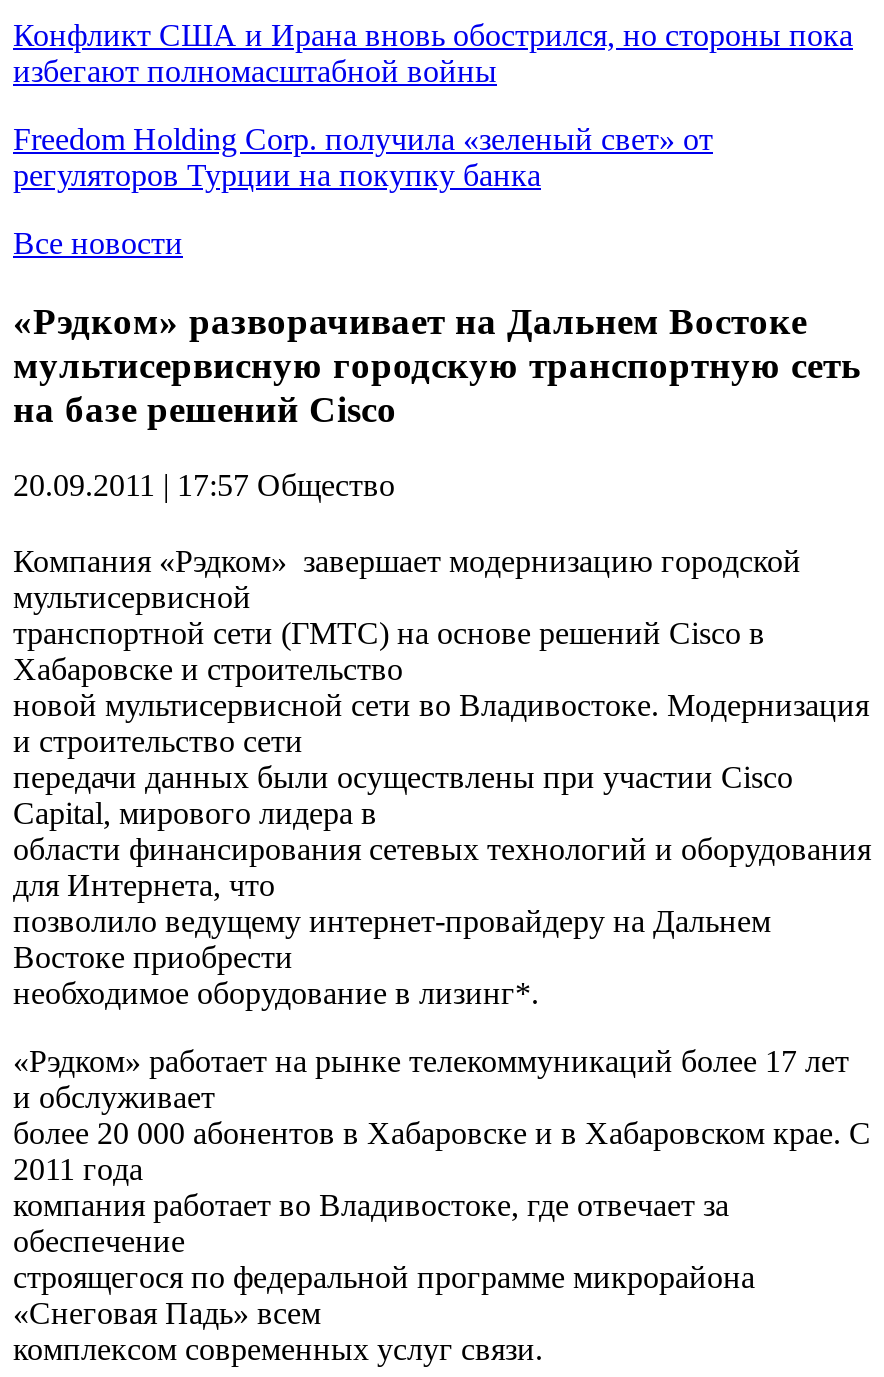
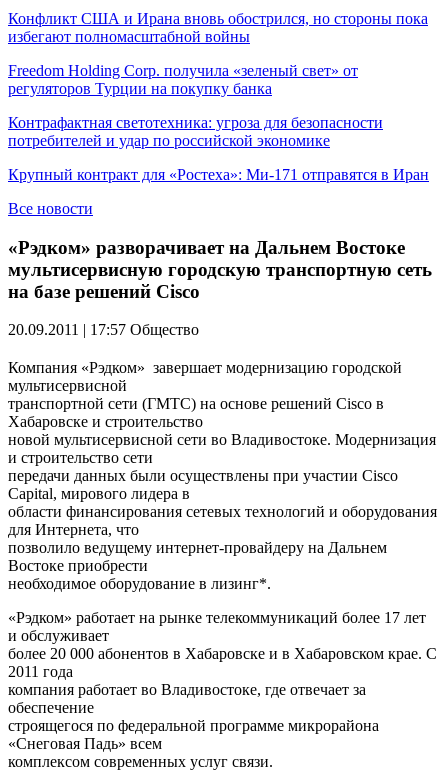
+ Контрафактная светотехника: угроза для безопасности
+ потребителей и удар по российской экономике
+ Крупный контракт для «Ростеха»: Ми-171 отправятся в Иран
